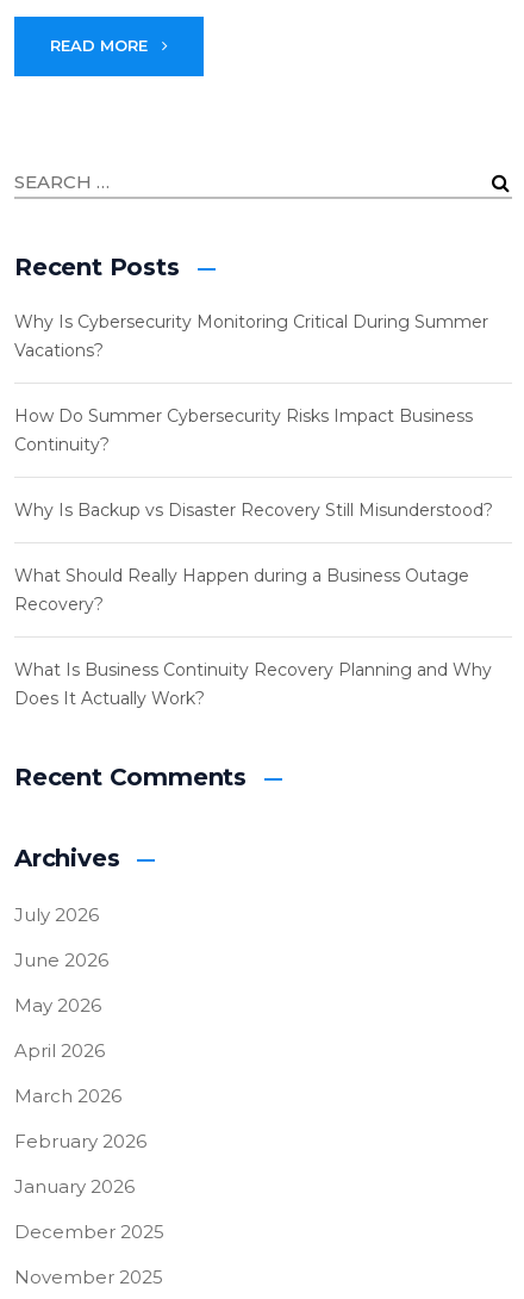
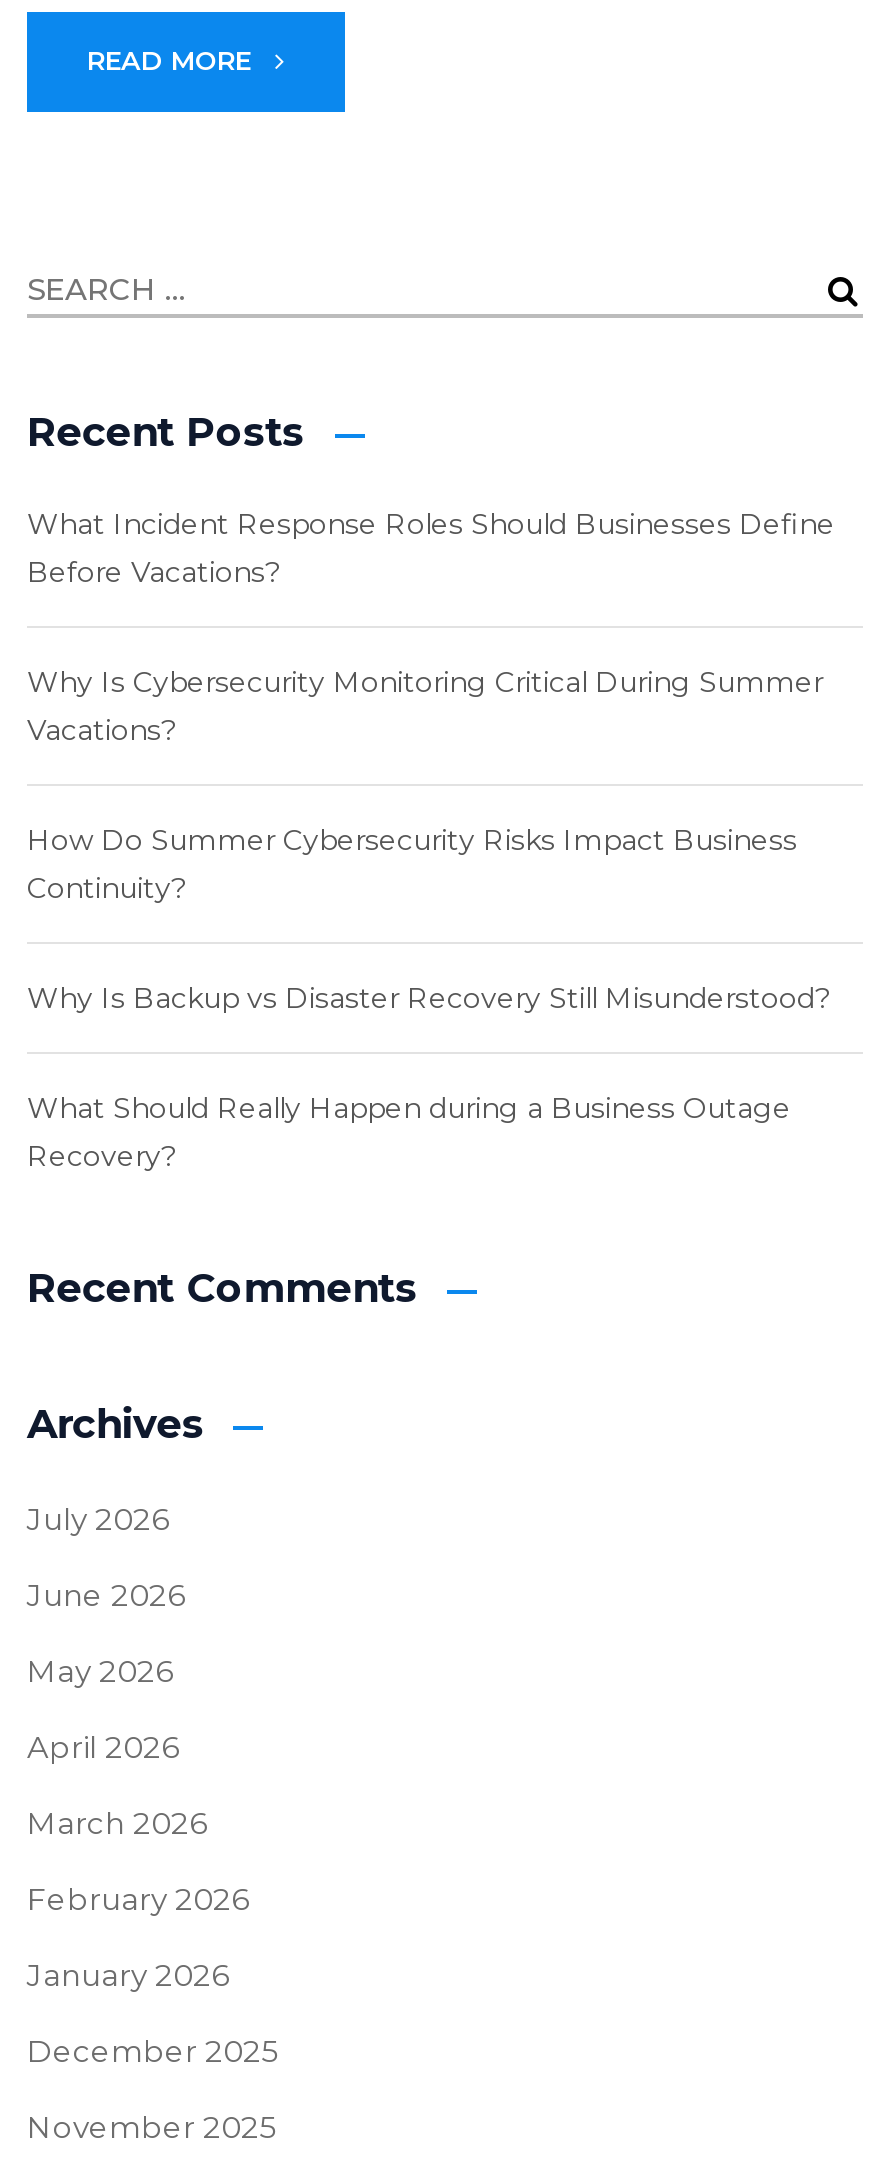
+ What Incident Response Roles Should Businesses Define
+ Before Vacations?

moved down: Why Is Cybersecurity Monitoring Critical During Summer | Vacations? | How Do Summer Cybersecurity Risks Impact Business | Continuity? | Why Is Backup vs Disaster Recovery Still Misunderstood? | What Should Really Happen during a Business Outage | Recovery?

- What Is Business Continuity Recovery Planning and Why
- Does It Actually Work?
